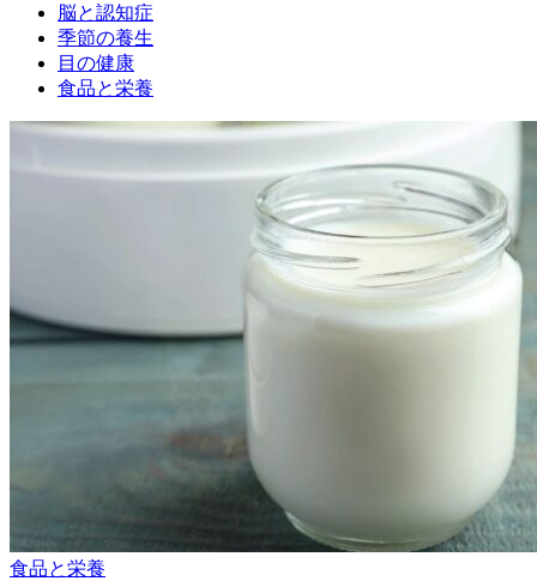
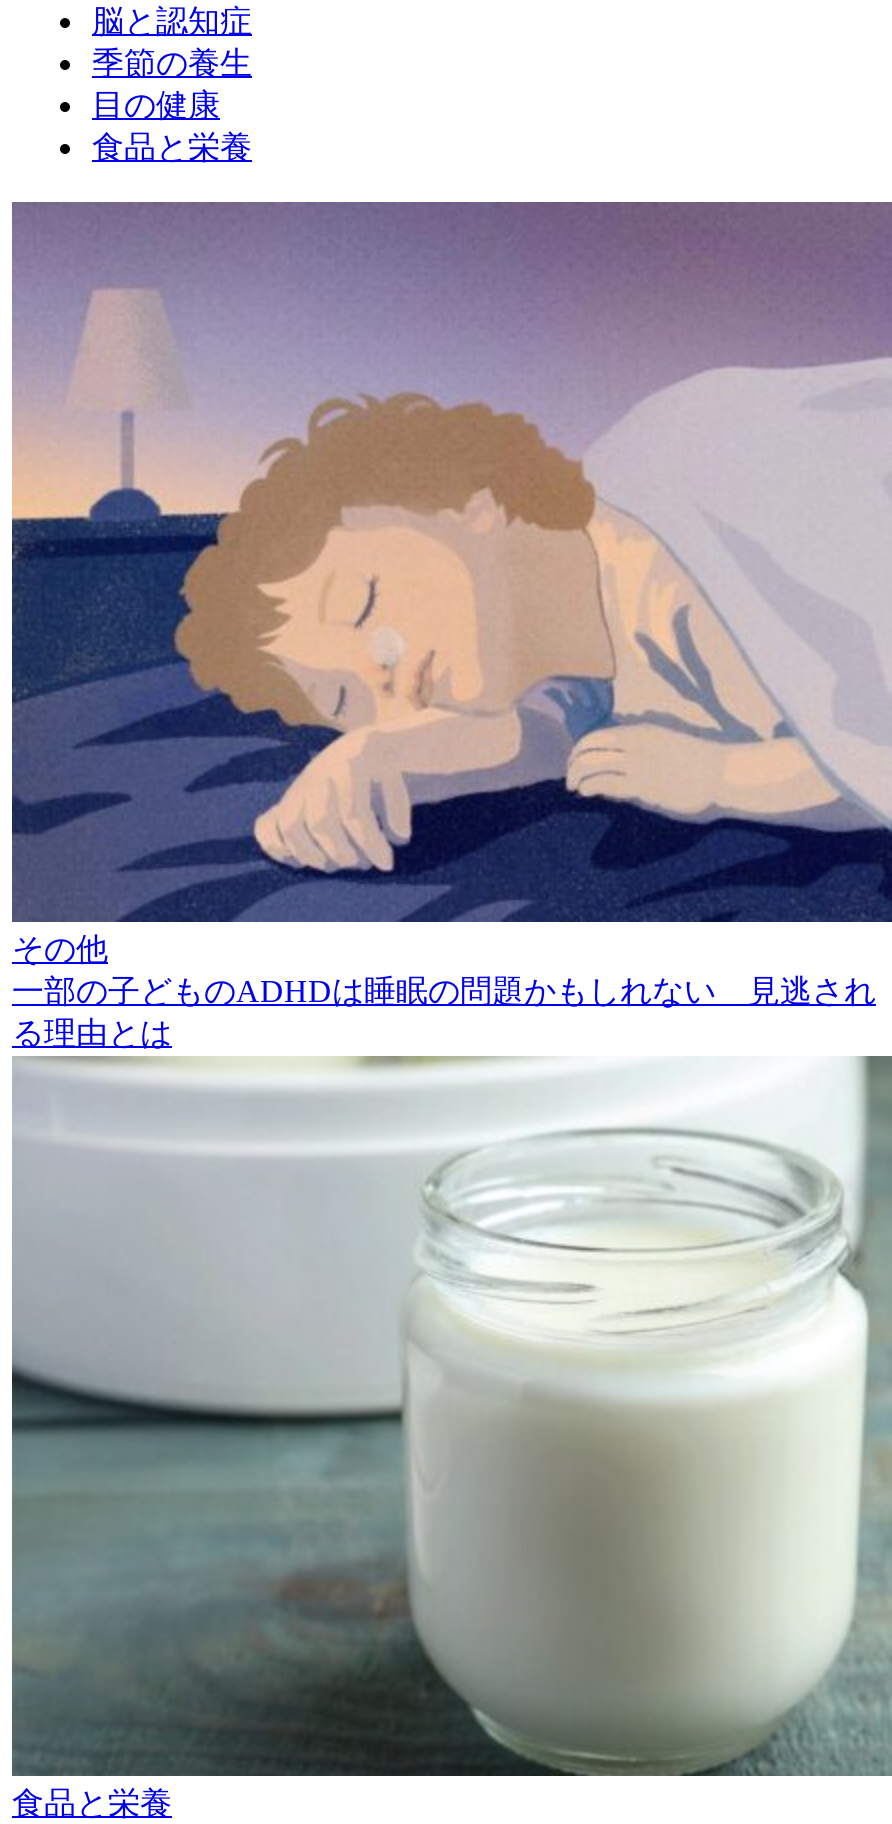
+ [image]
+ その他
+ 一部の子どものADHDは睡眠の問題かもしれない 見逃され
+ る理由とは
